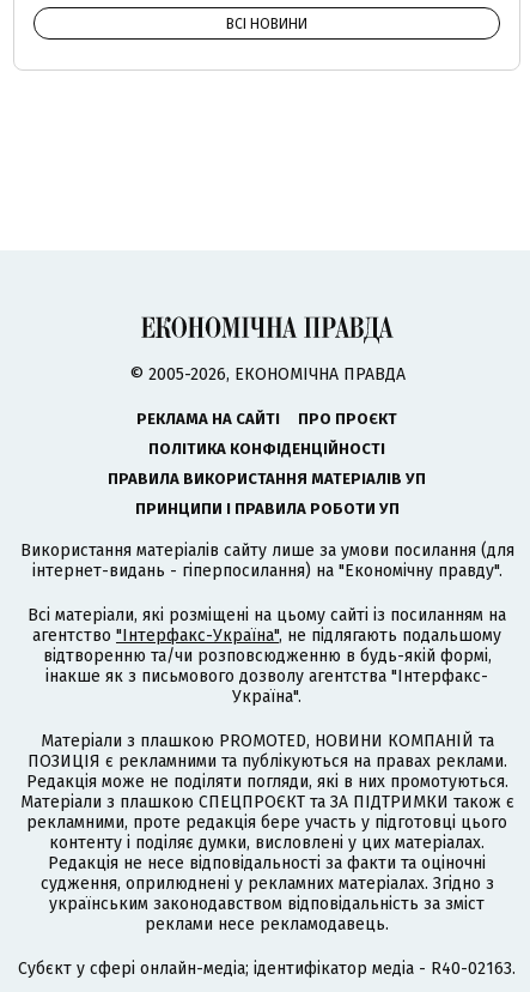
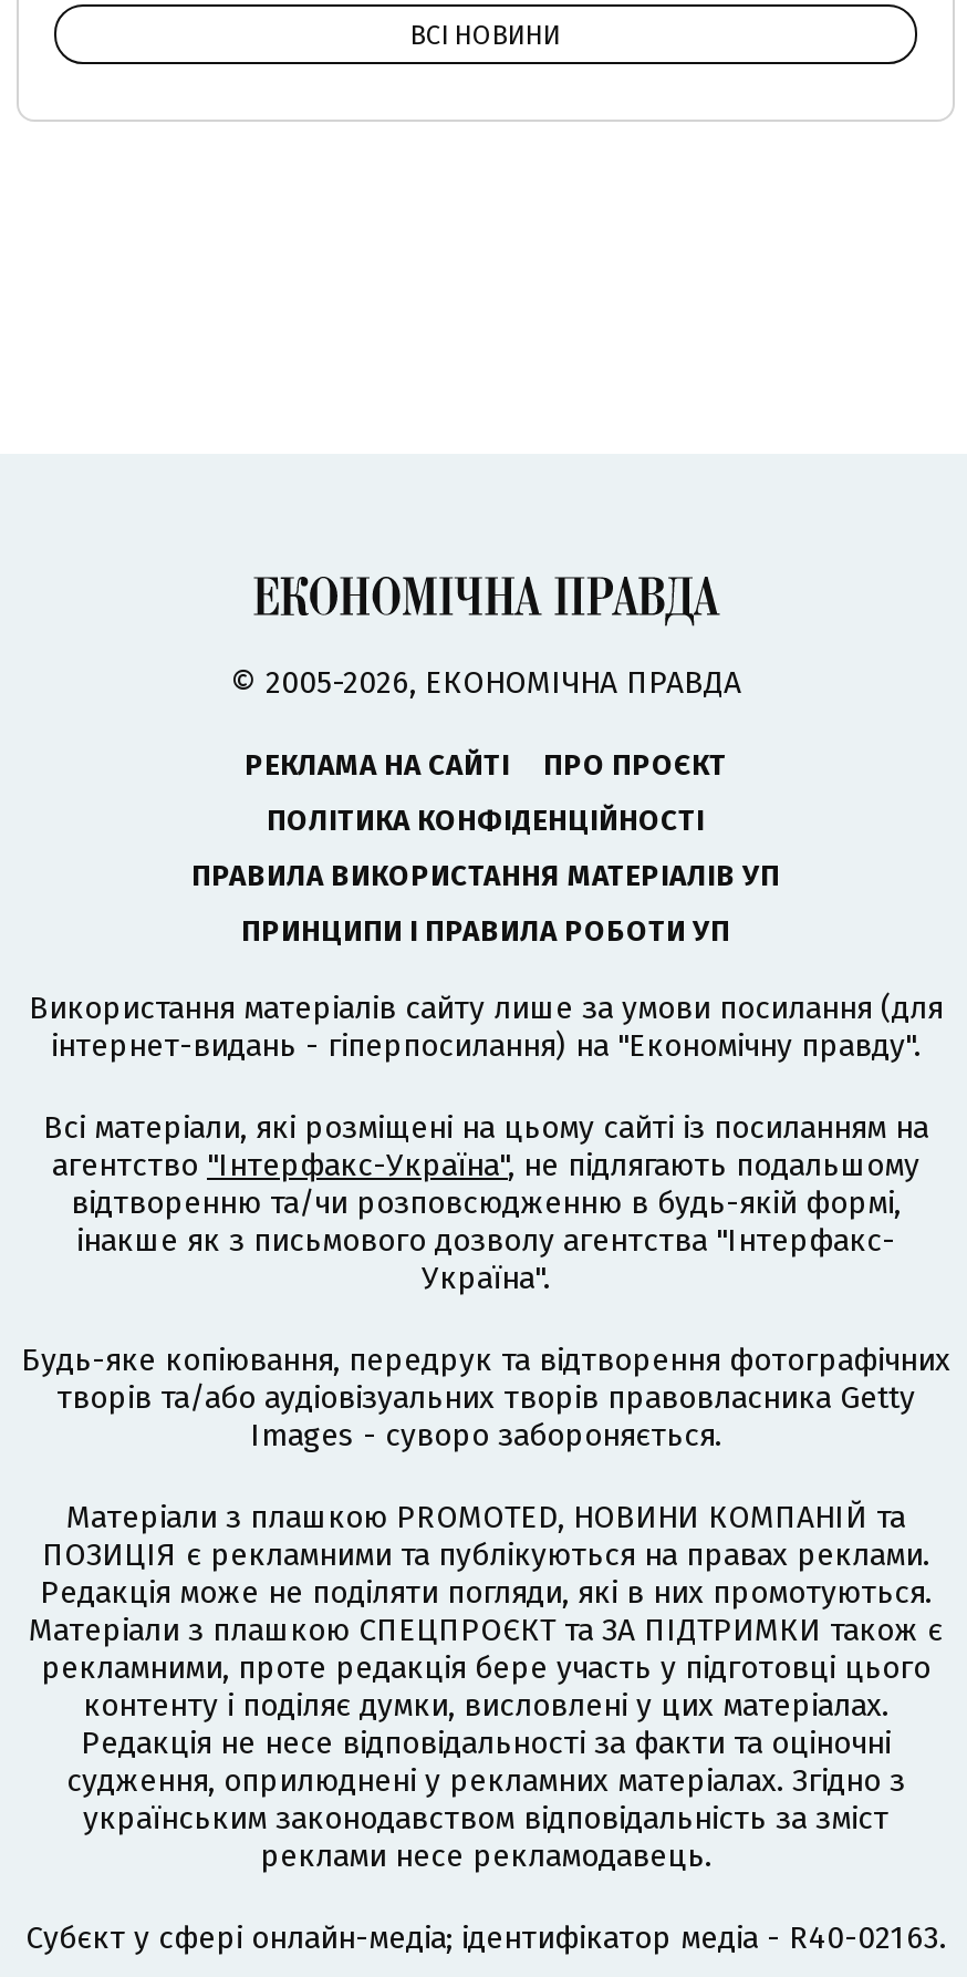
+ Будь-яке копіювання, передрук та відтворення фотографічних
+ творів та/або аудіовізуальних творів правовласника Getty
+ Images - суворо забороняється.
